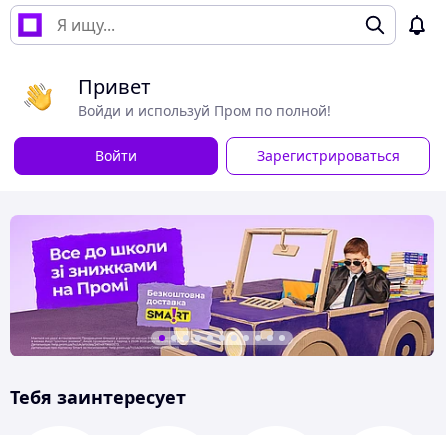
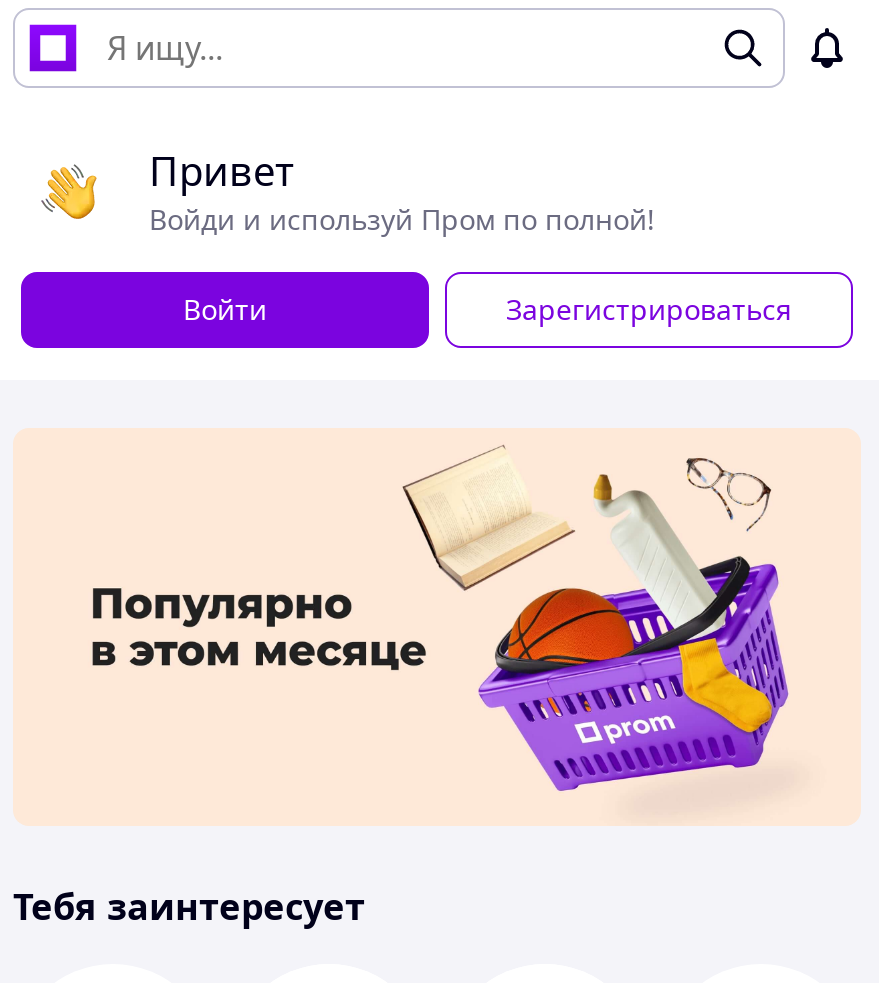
- [image]
+ [image]
